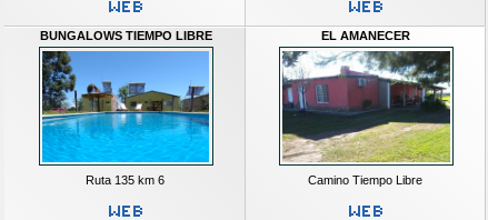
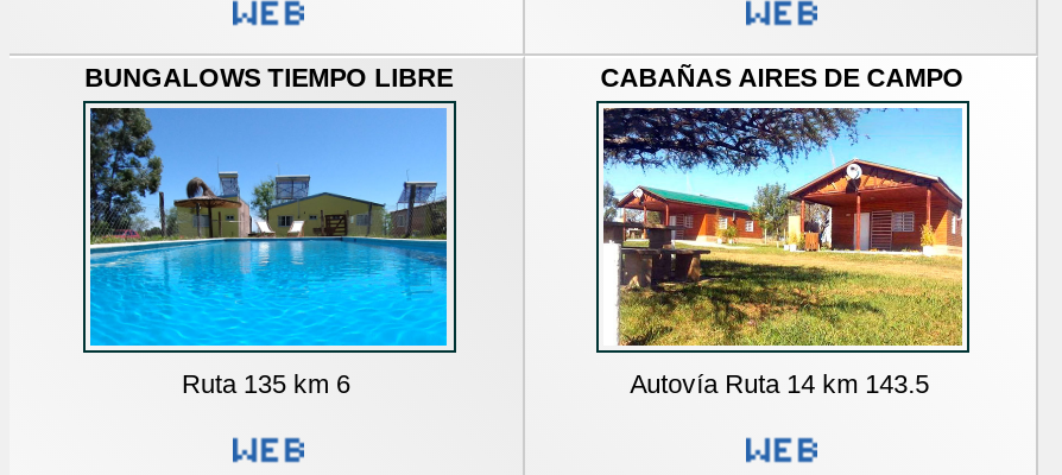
- EL AMANECER
+ CABAÑAS AIRES DE CAMPO

- [image]
- Camino Tiempo Libre
+ [image]
+ Autovía Ruta 14 km 143.5
